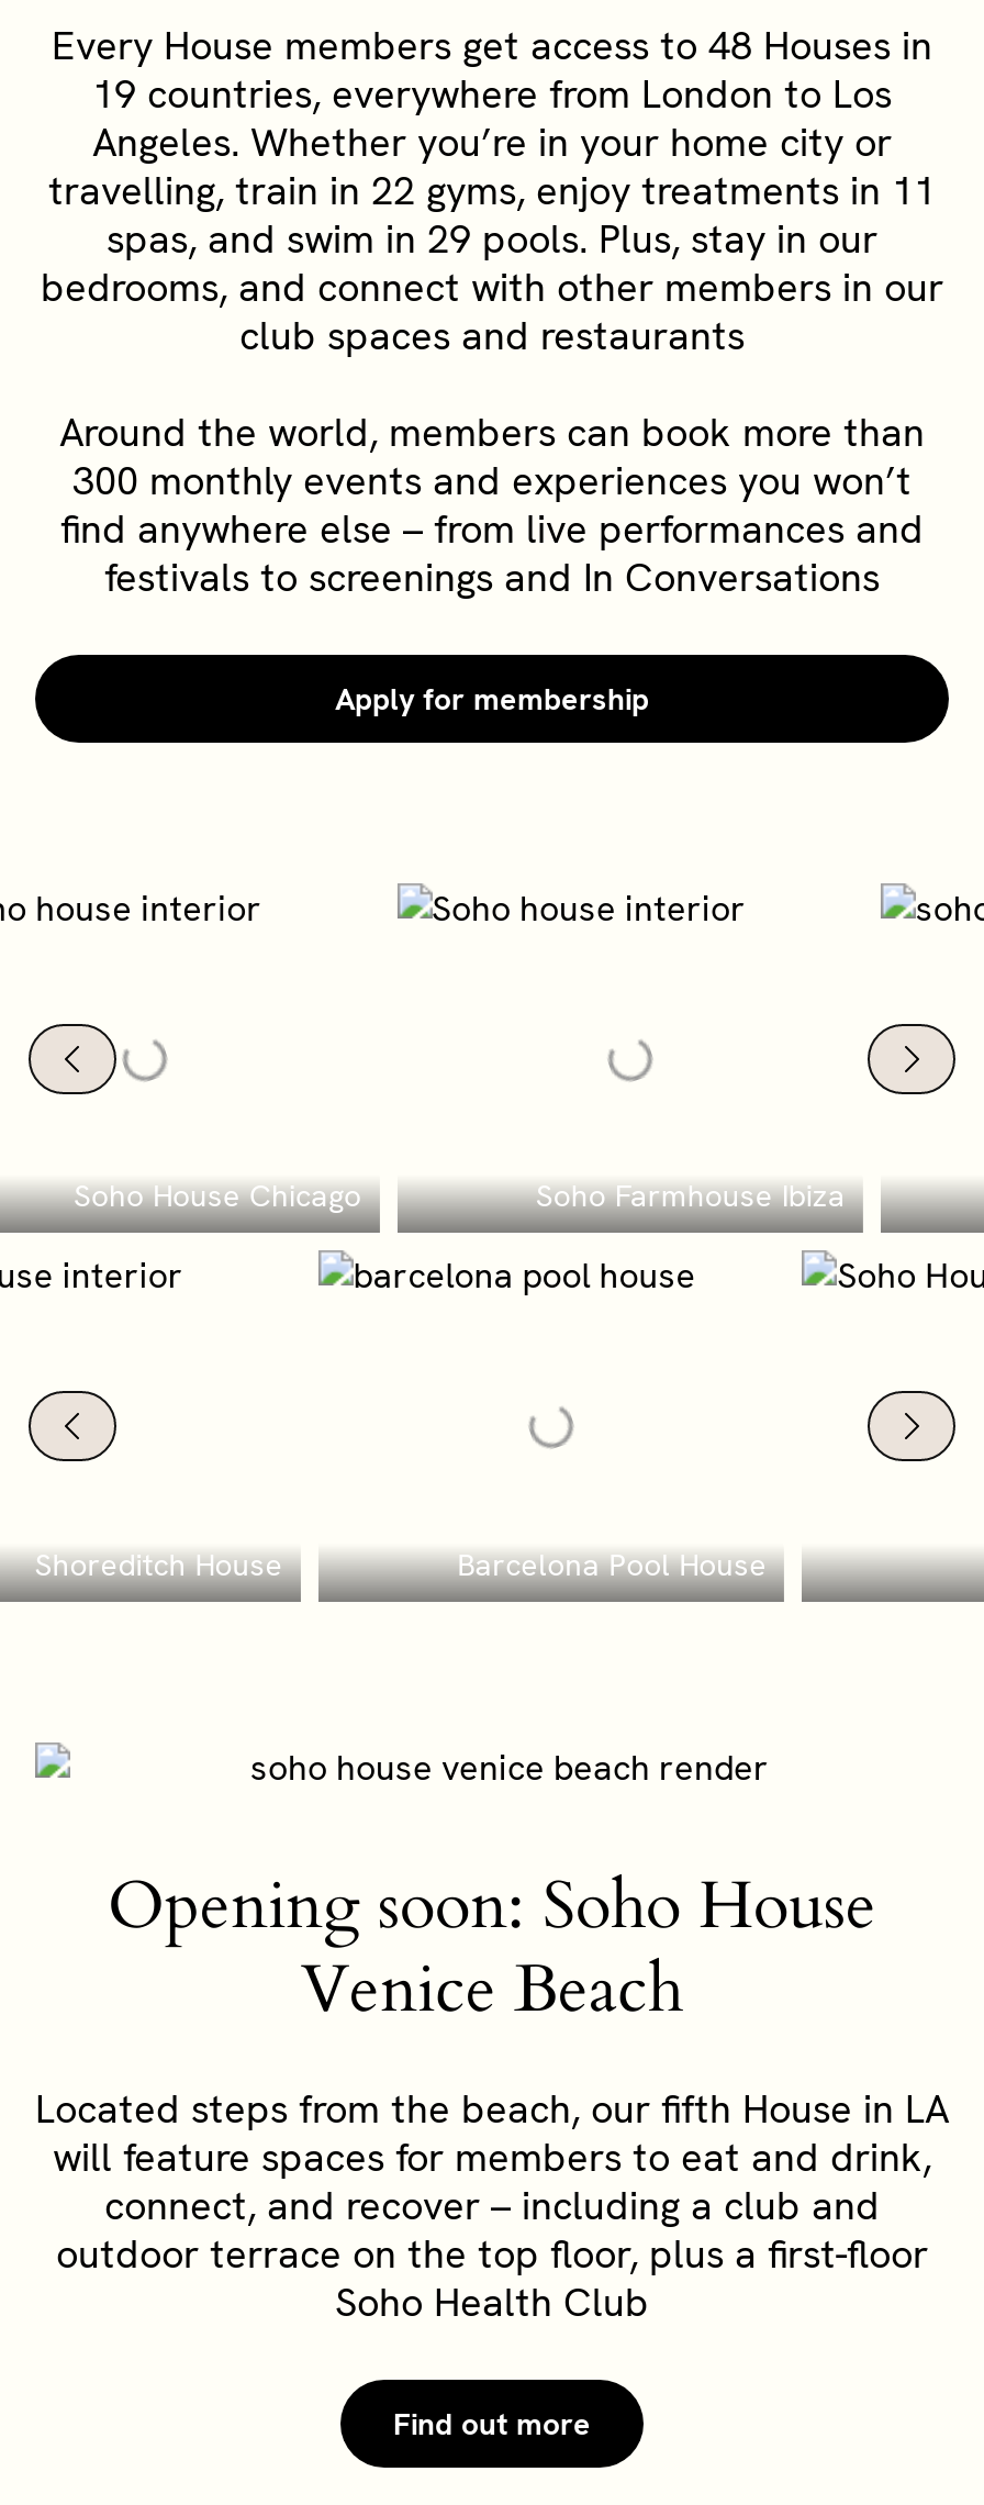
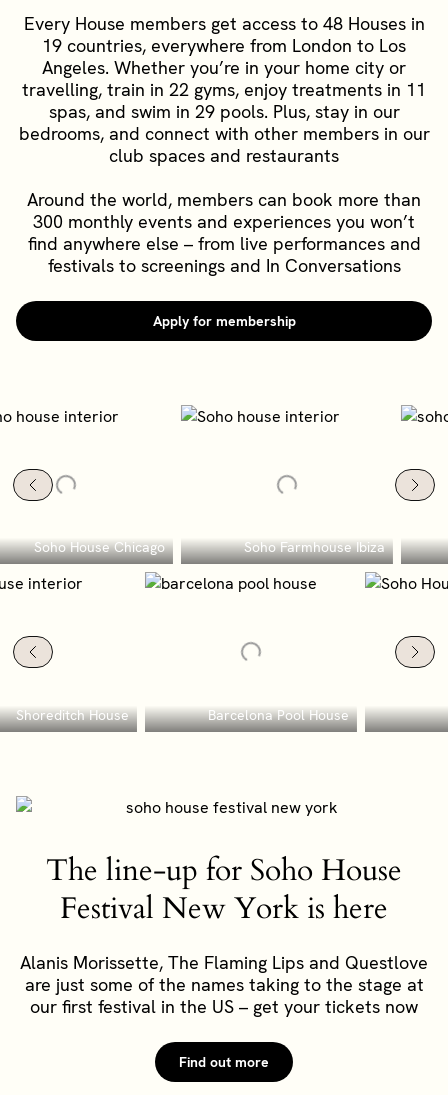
- Opening soon: Soho House
- Venice Beach
+ The line-up for Soho House
+ Festival New York is here

- Located steps from the beach, our fifth House in LA
- will feature spaces for members to eat and drink,
- connect, and recover – including a club and
- outdoor terrace on the top floor, plus a first-floor
- Soho Health Club
+ Alanis Morissette, The Flaming Lips and Questlove
+ are just some of the names taking to the stage at
+ our first festival in the US – get your tickets now
